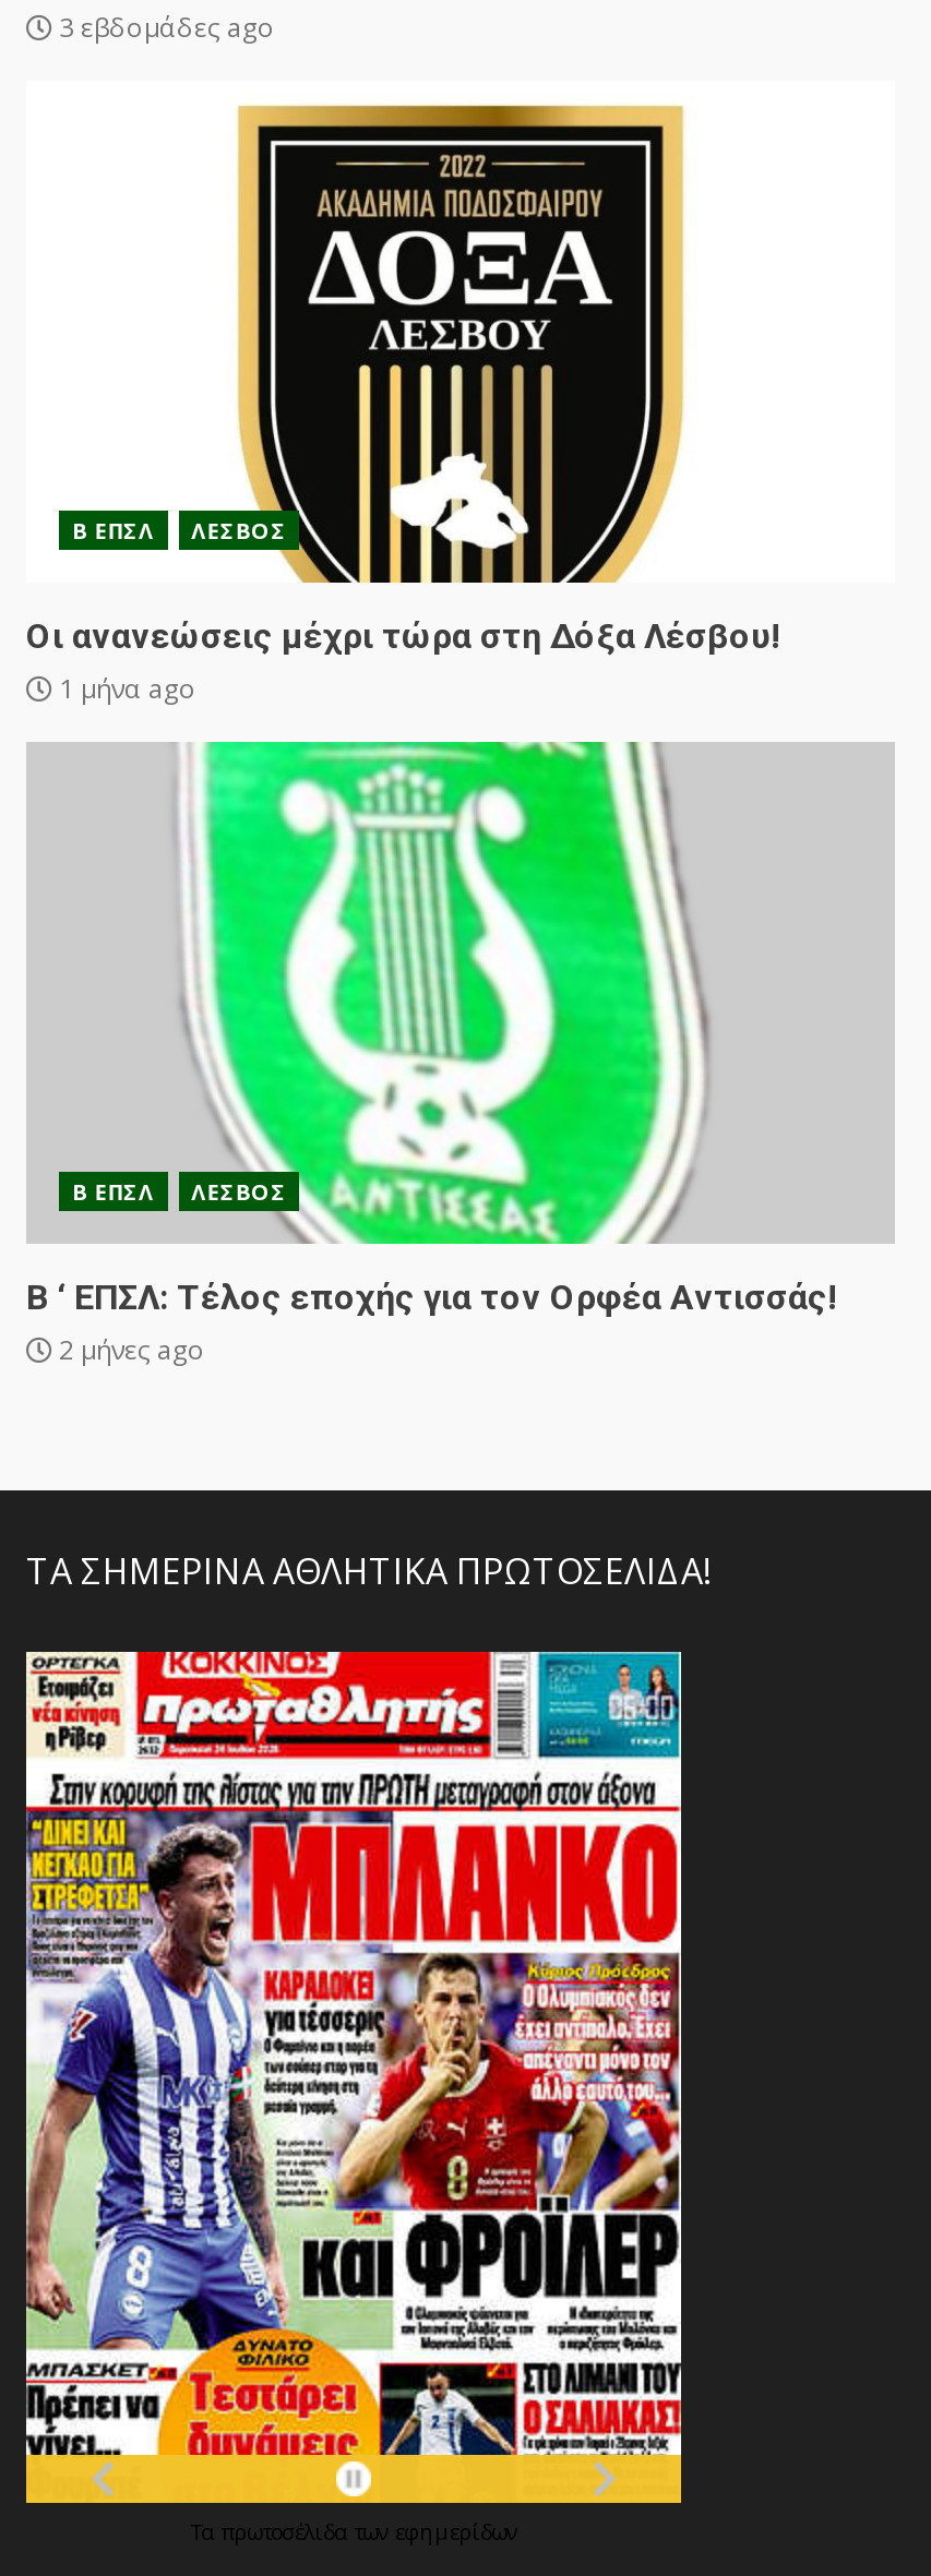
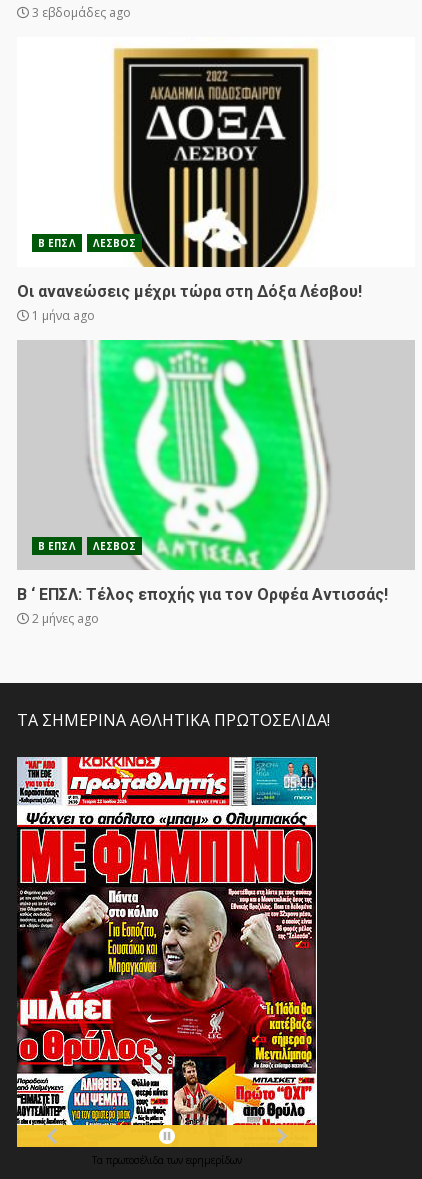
- [image]
+ [image]
